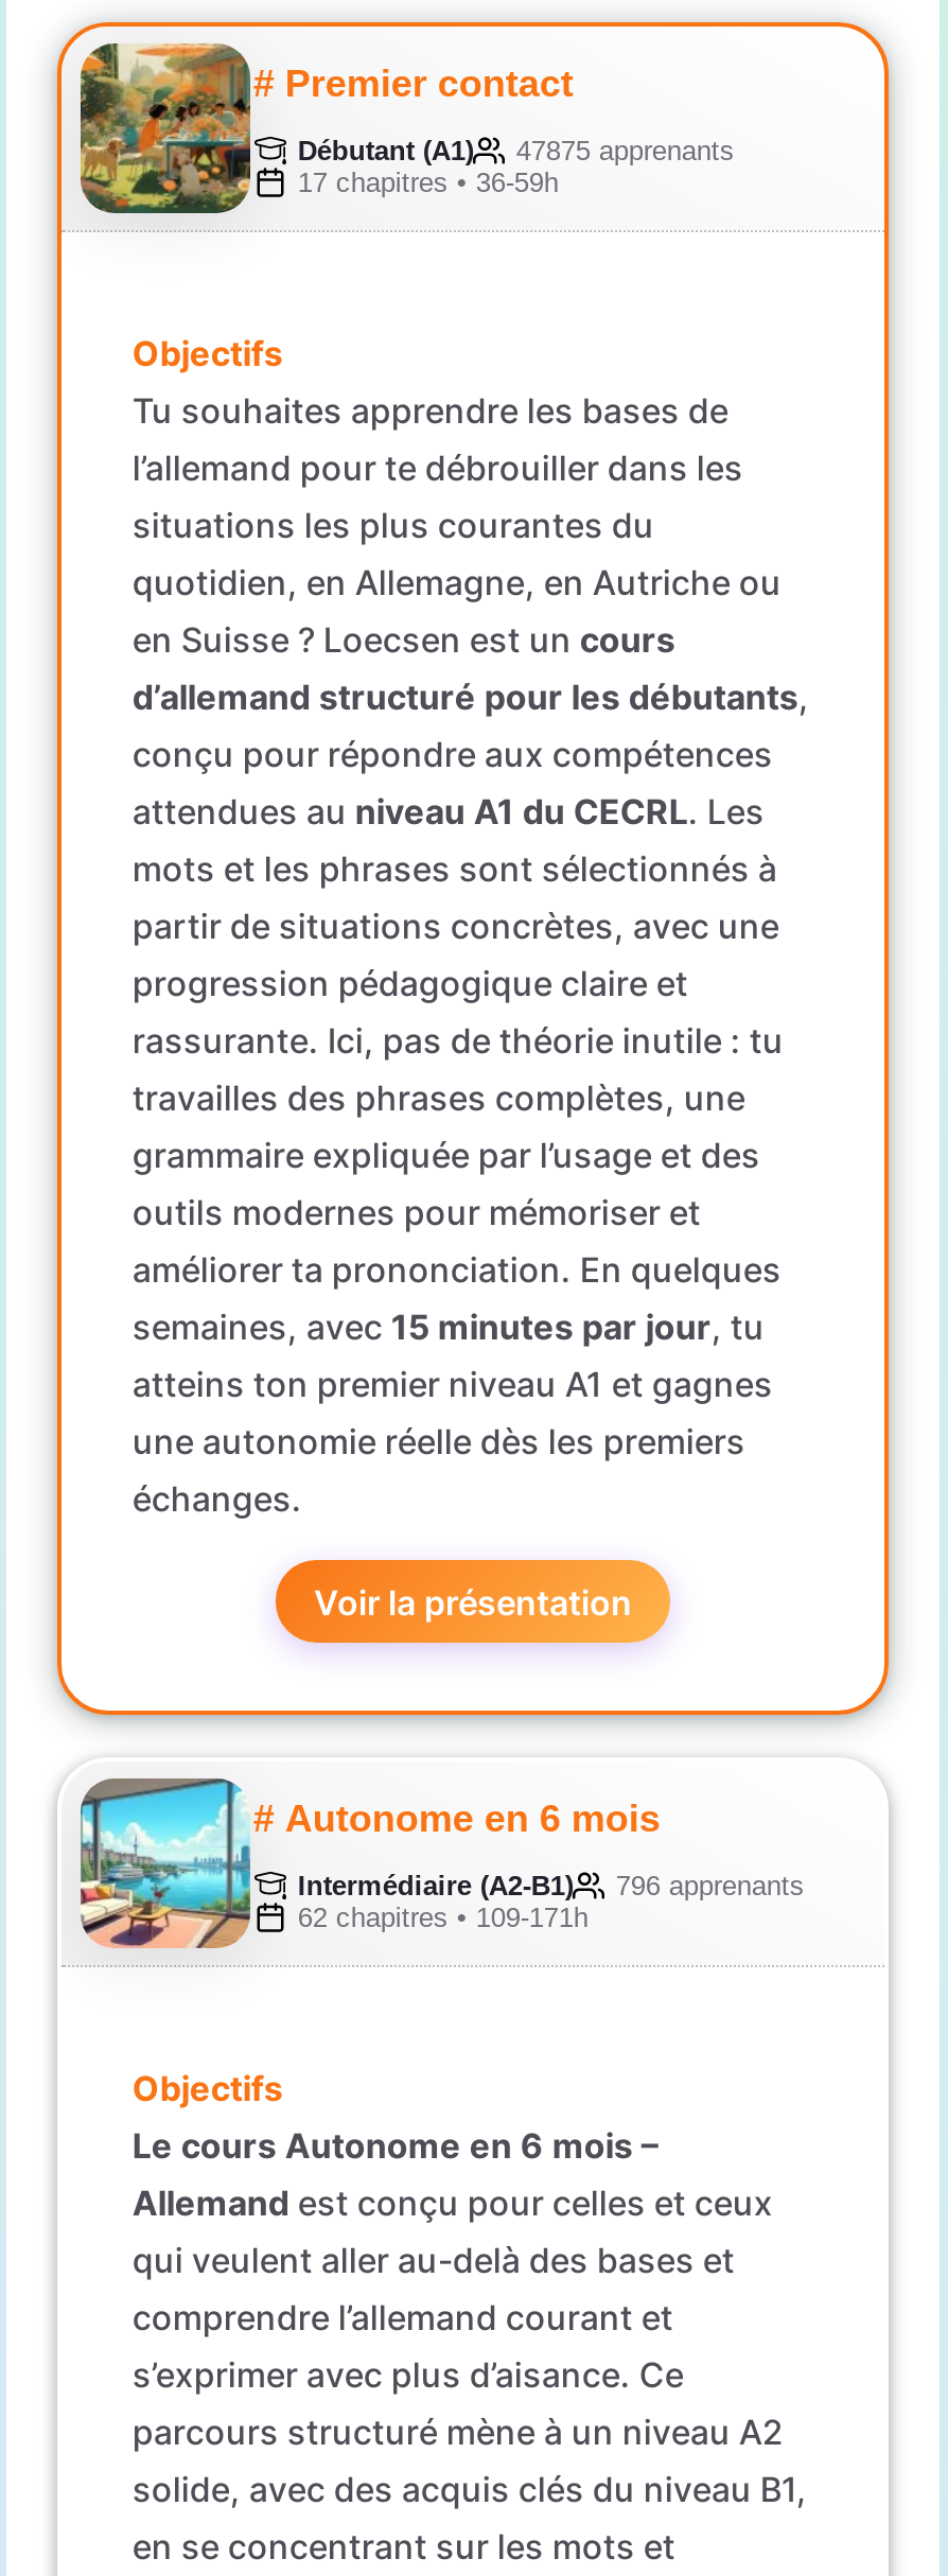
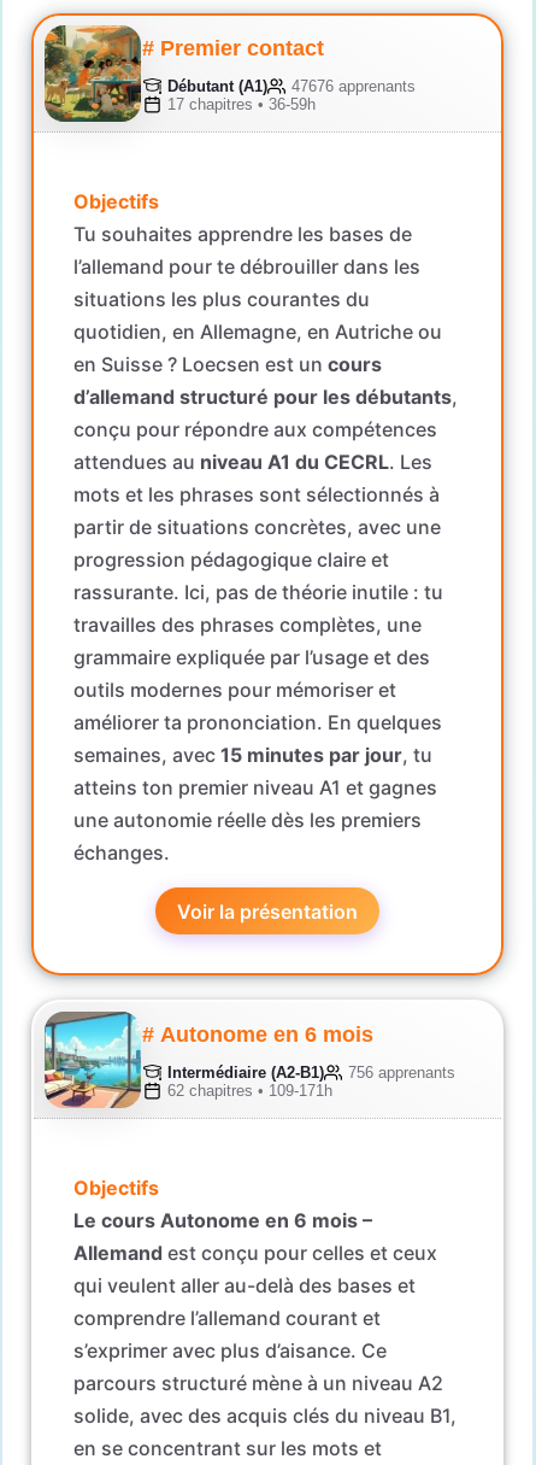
- 47875 apprenants
+ 47676 apprenants

- Intermédiaire (A2-B1) 796 apprenants
+ Intermédiaire (A2-B1) 756 apprenants
